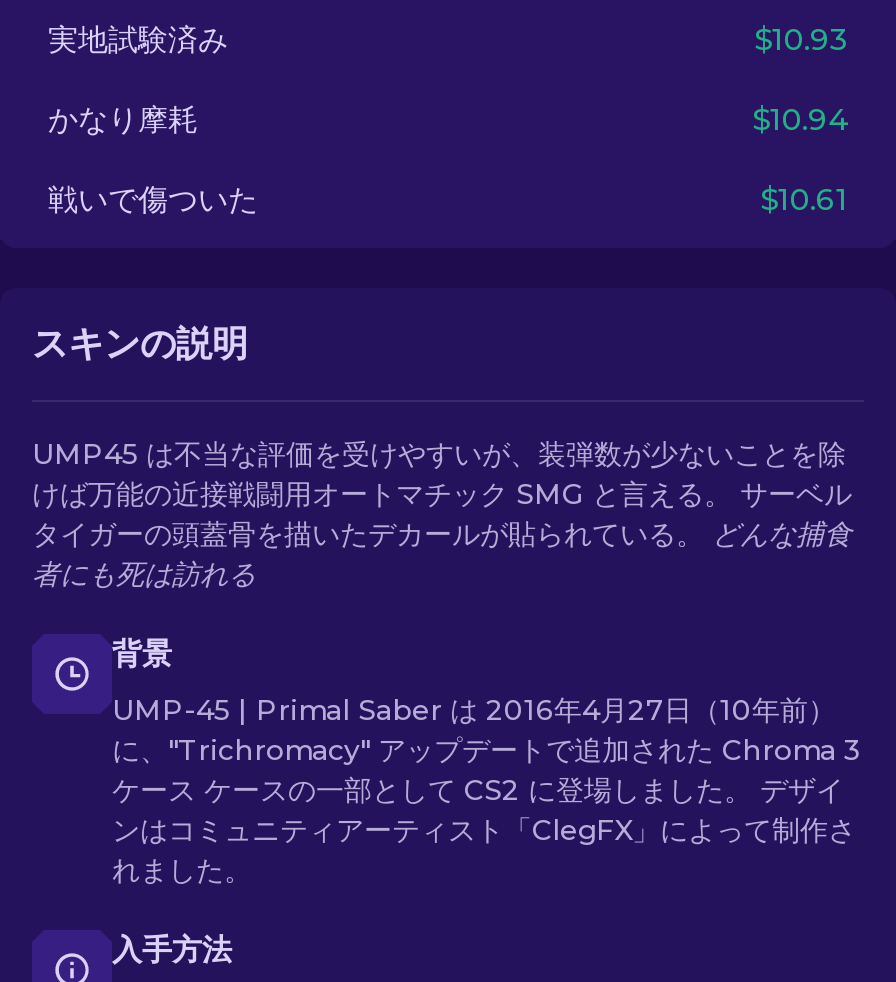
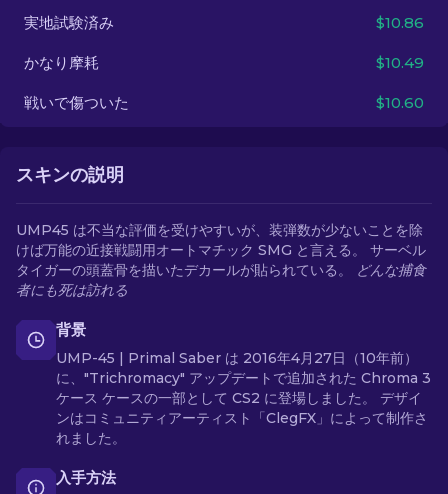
- $10.93
+ $10.86

- $10.94
+ $10.49

- $10.61
+ $10.60
